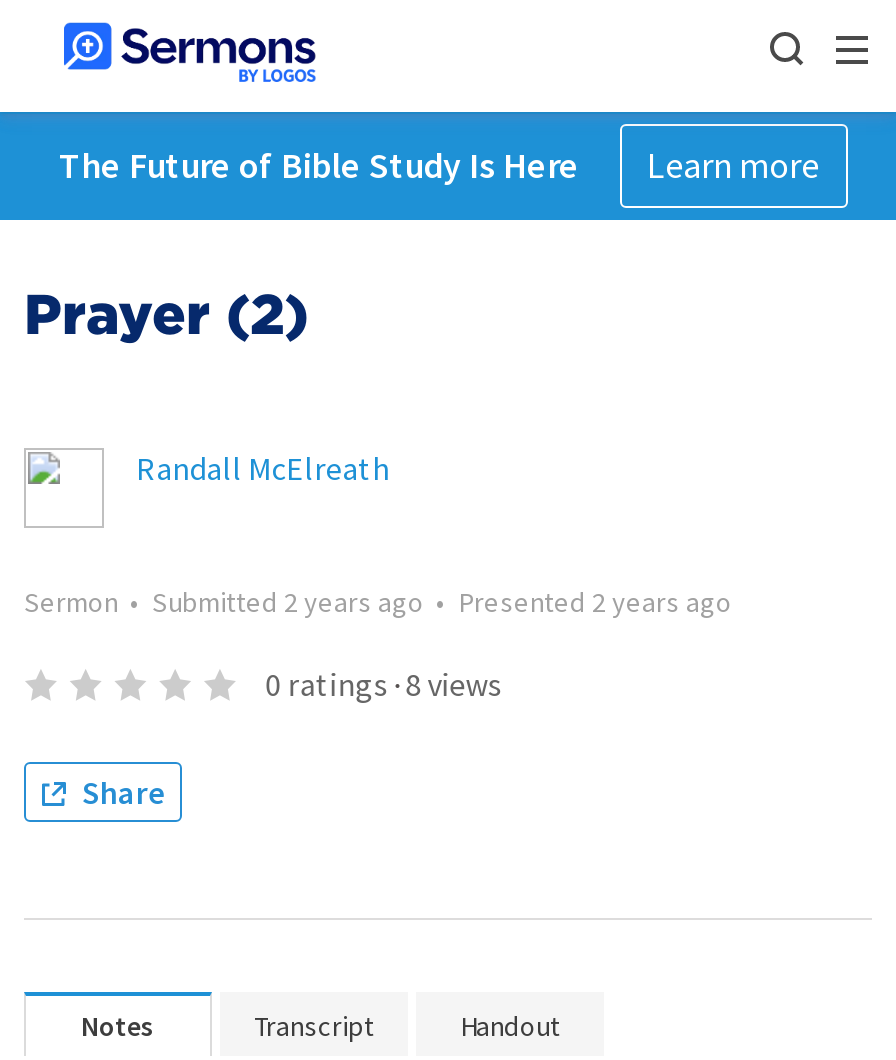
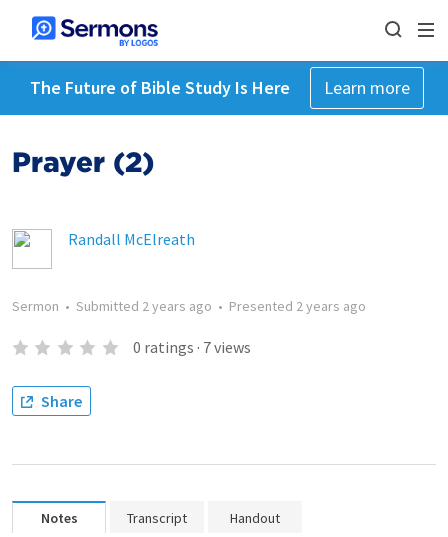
- 0 ratings · 8 views
+ 0 ratings · 7 views
